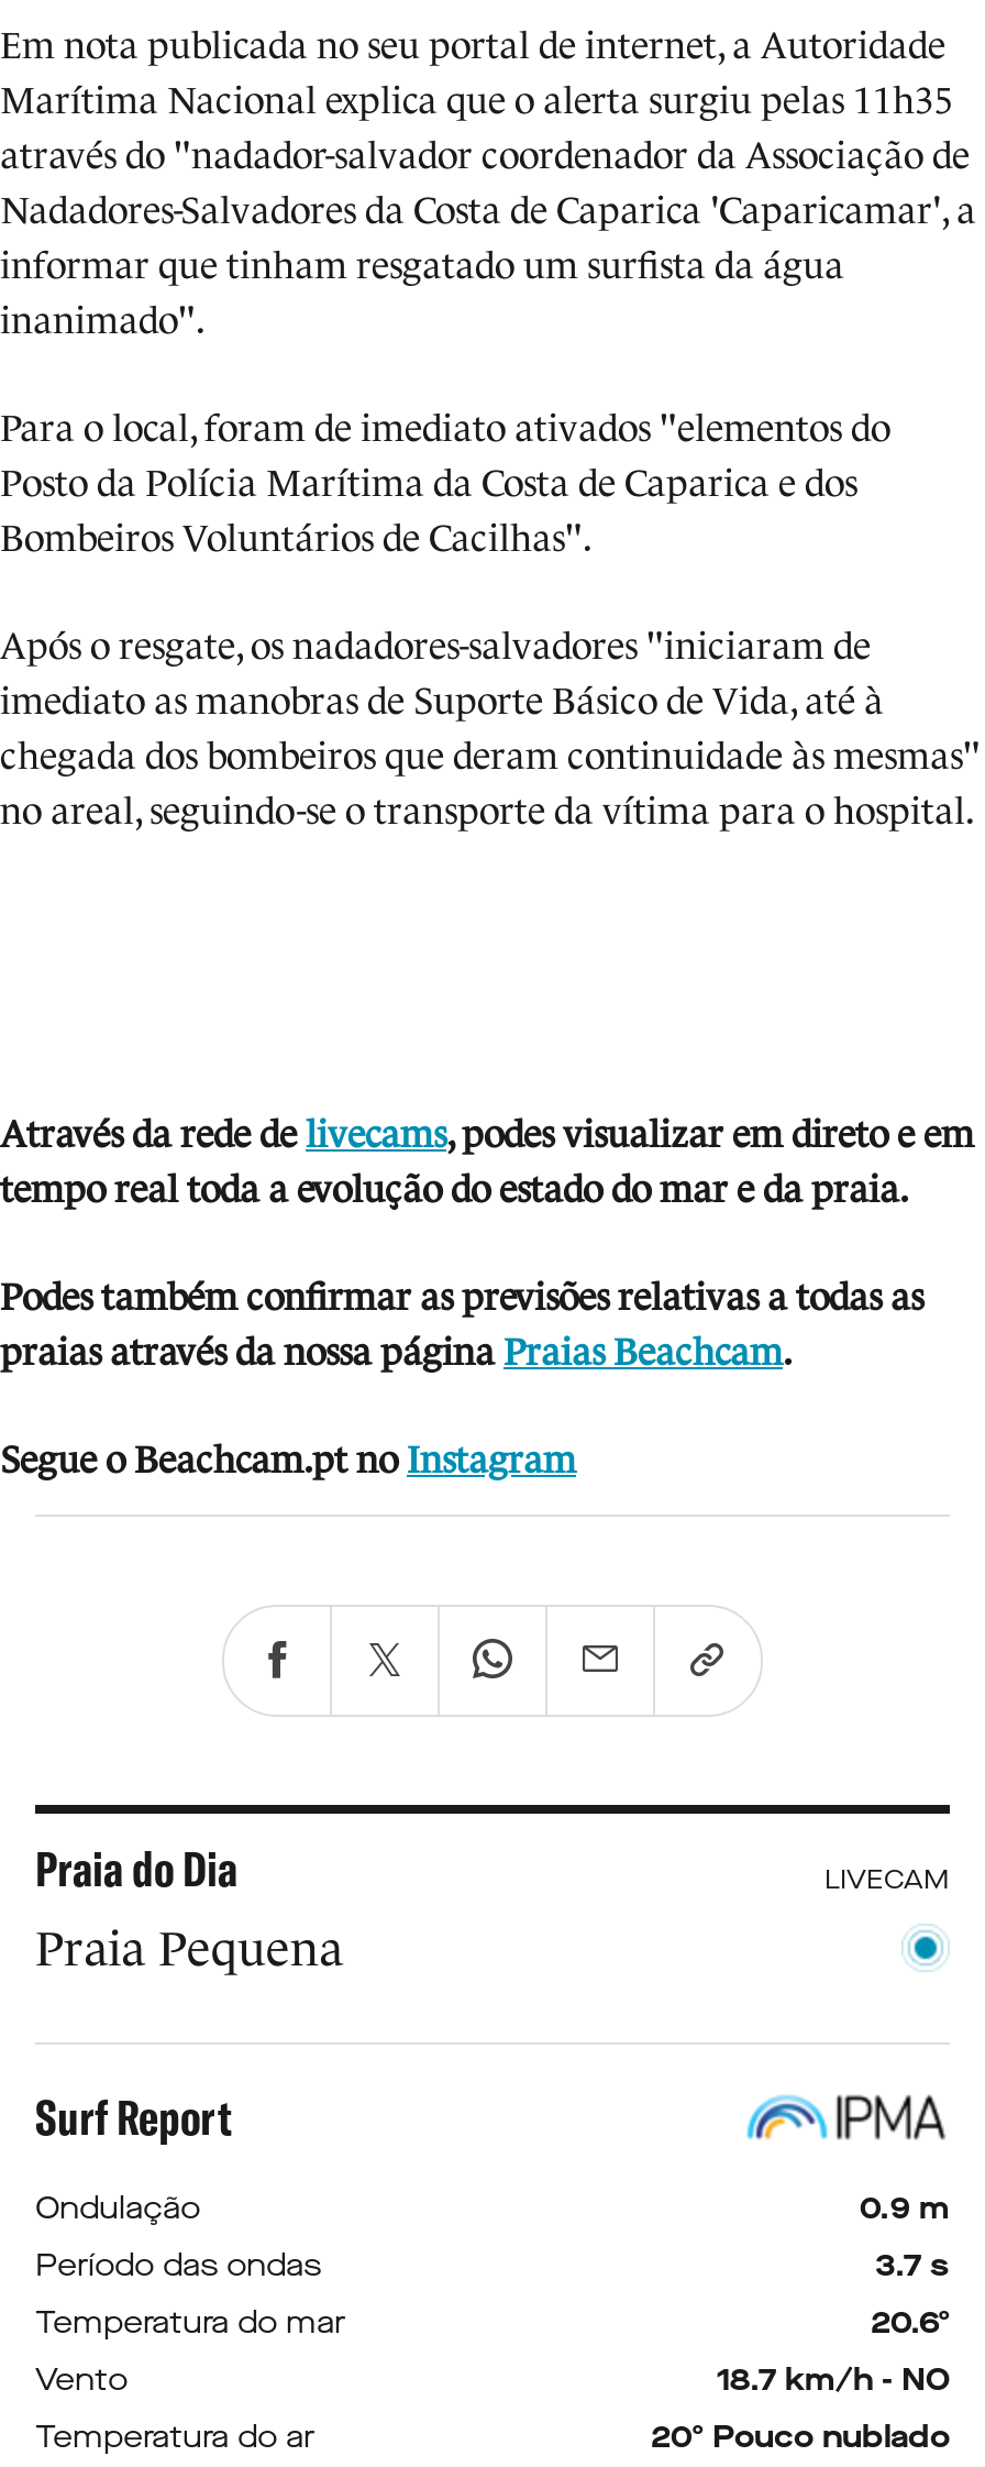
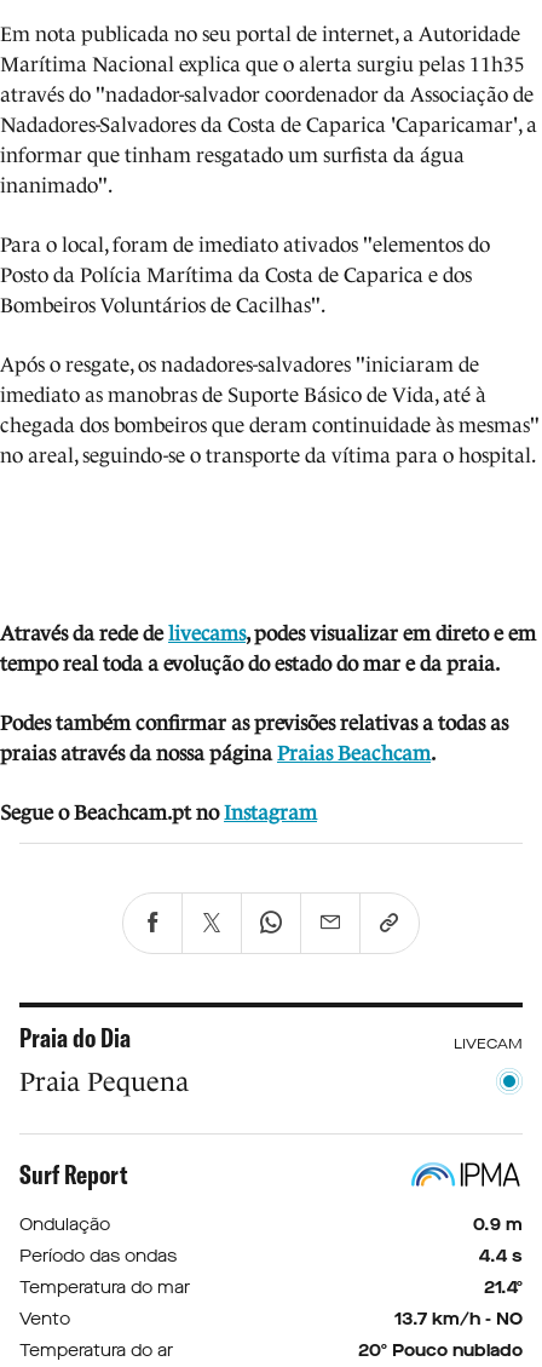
- 3.7 s
+ 4.4 s

- 20.6º
+ 21.4º

- 18.7 km/h - NO
+ 13.7 km/h - NO
